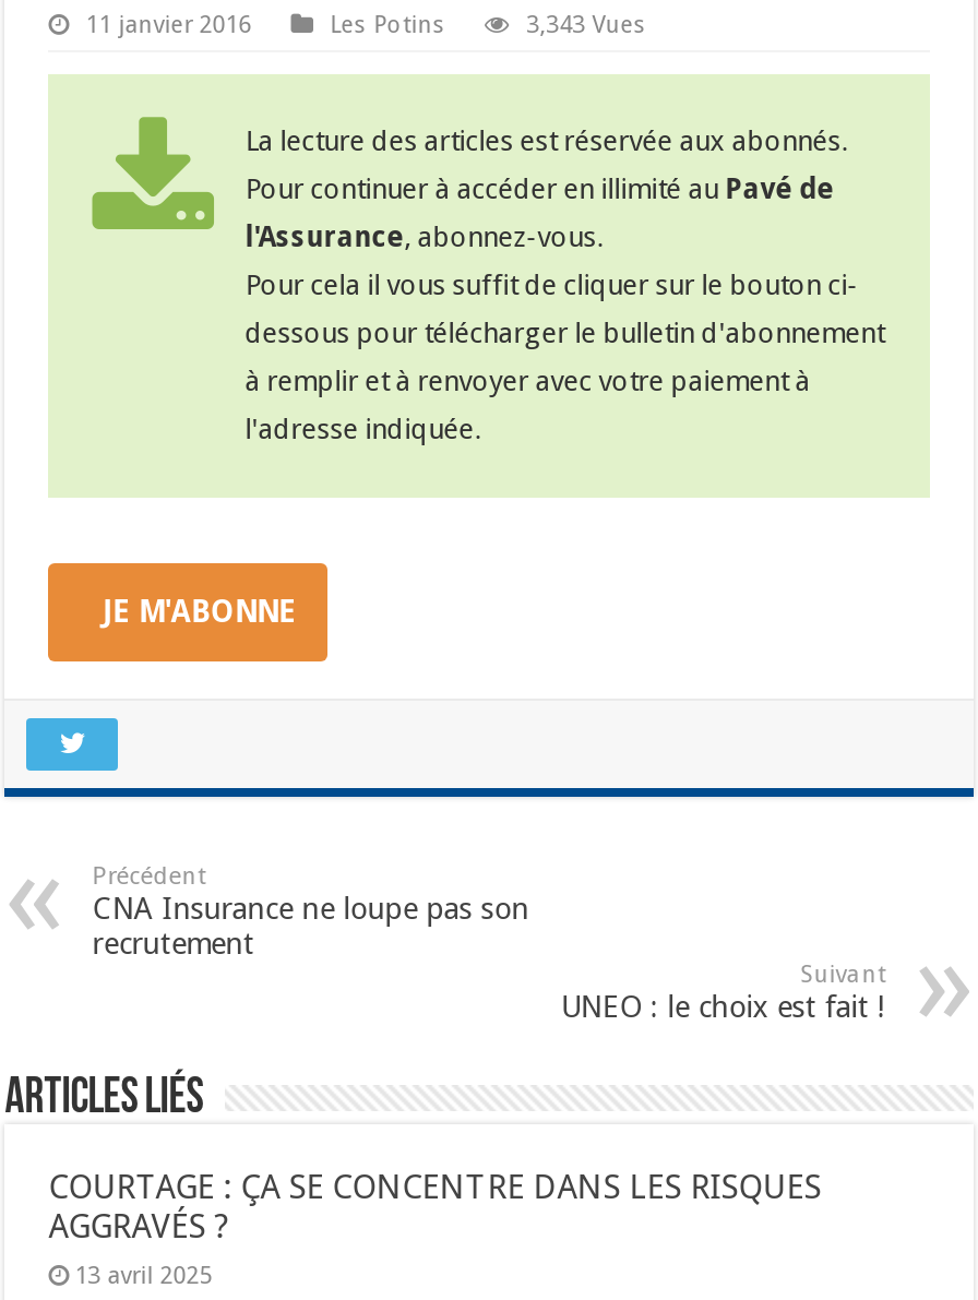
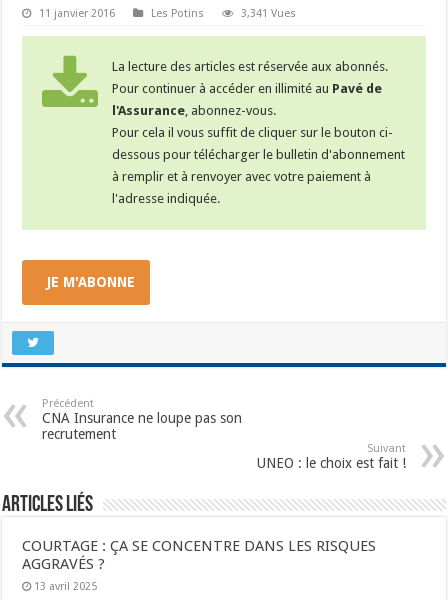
- 3,343 Vues
+ 3,341 Vues
